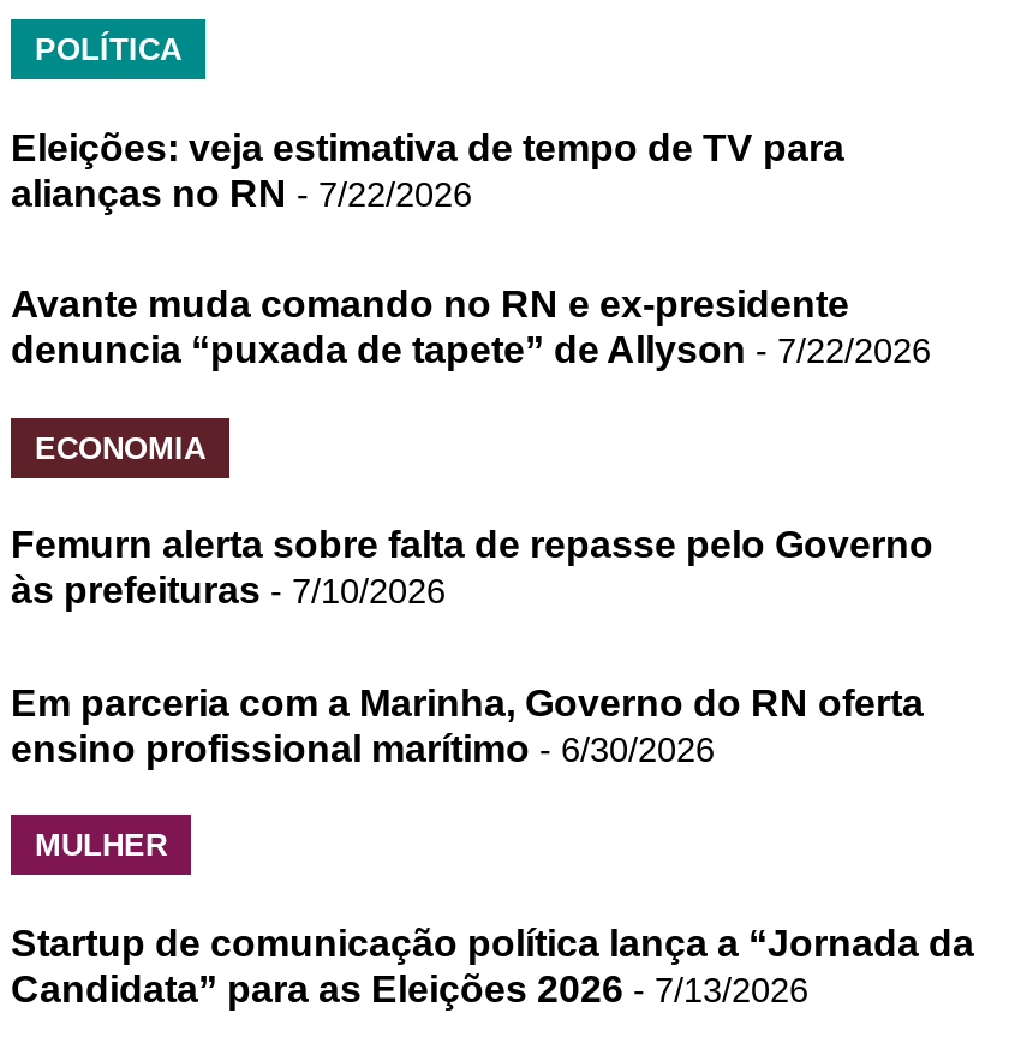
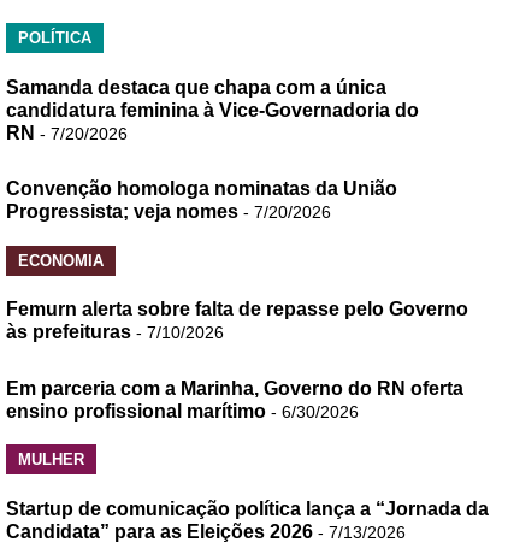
- Eleições: veja estimativa de tempo de TV para
- alianças no RN - 7/22/2026
+ Samanda destaca que chapa com a única
+ candidatura feminina à Vice-Governadoria do
+ RN - 7/20/2026

- Avante muda comando no RN e ex-presidente
- denuncia “puxada de tapete” de Allyson - 7/22/2026
+ Convenção homologa nominatas da União
+ Progressista; veja nomes - 7/20/2026
